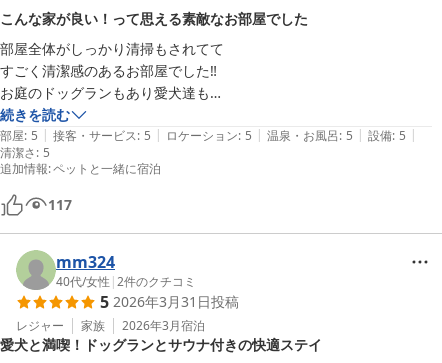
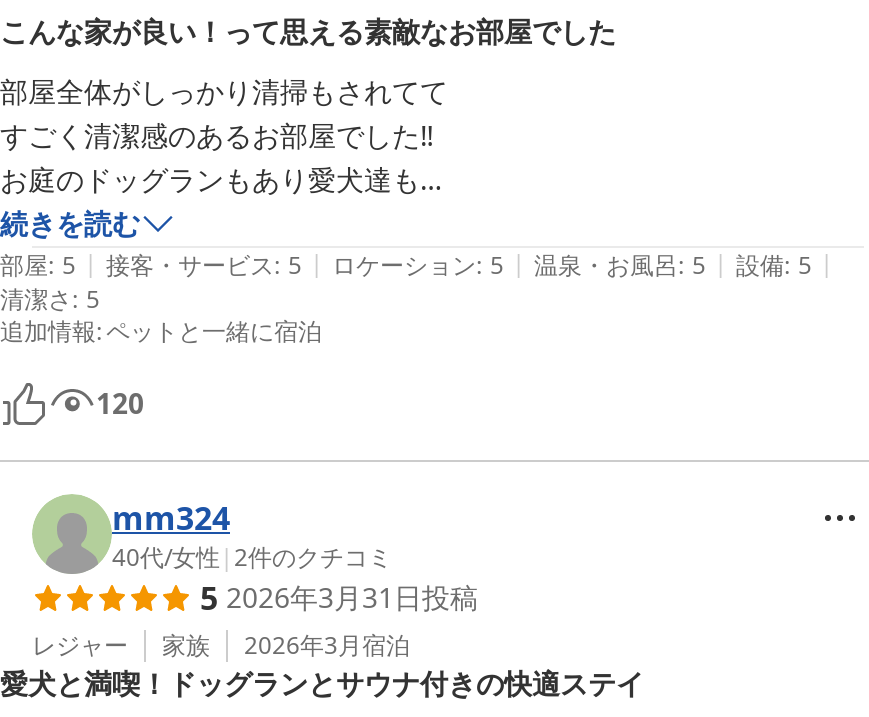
- 117
+ 120
